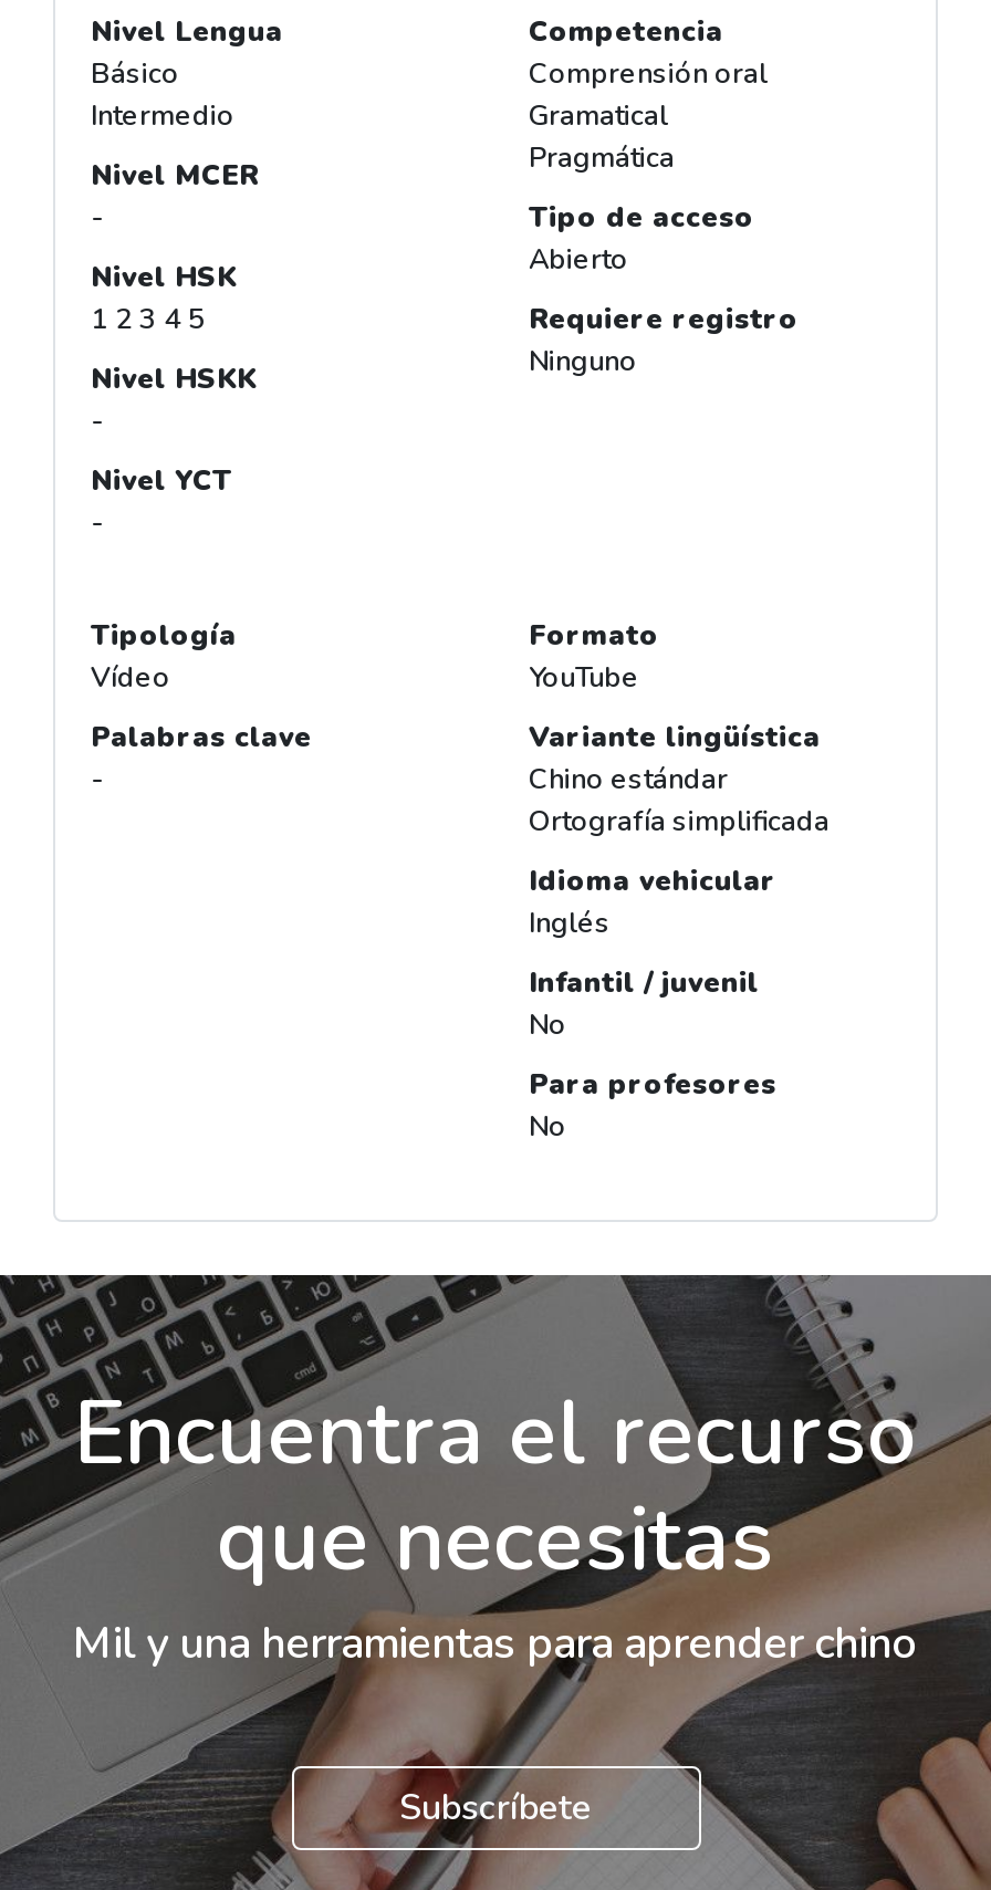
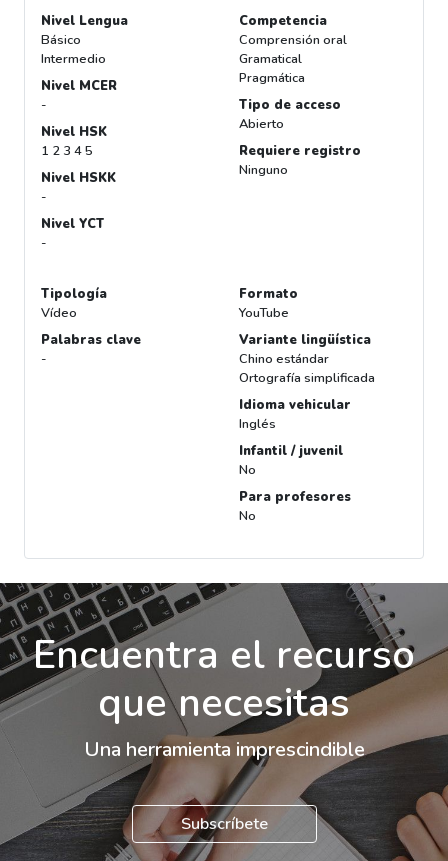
- Mil y una herramientas para aprender chino
+ Una herramienta imprescindible
